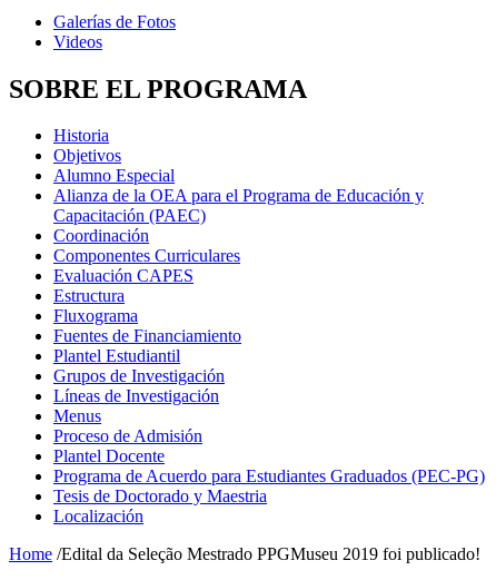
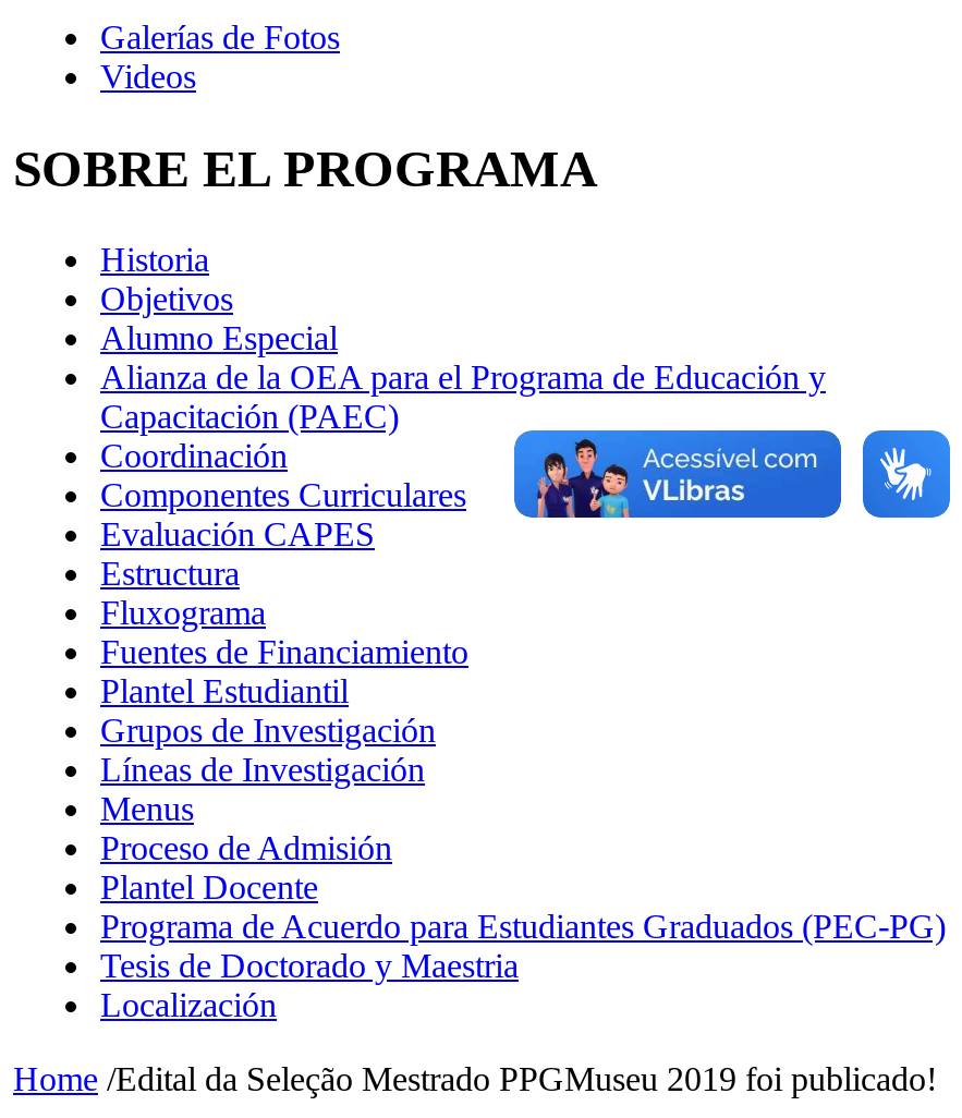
+ [image]

+ [image]
